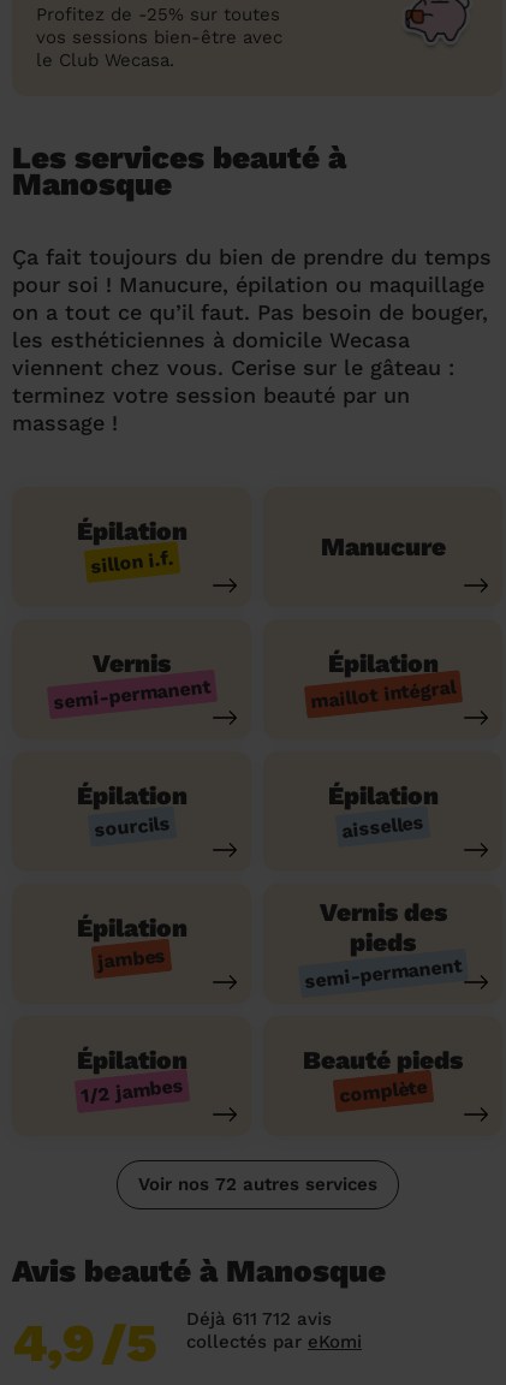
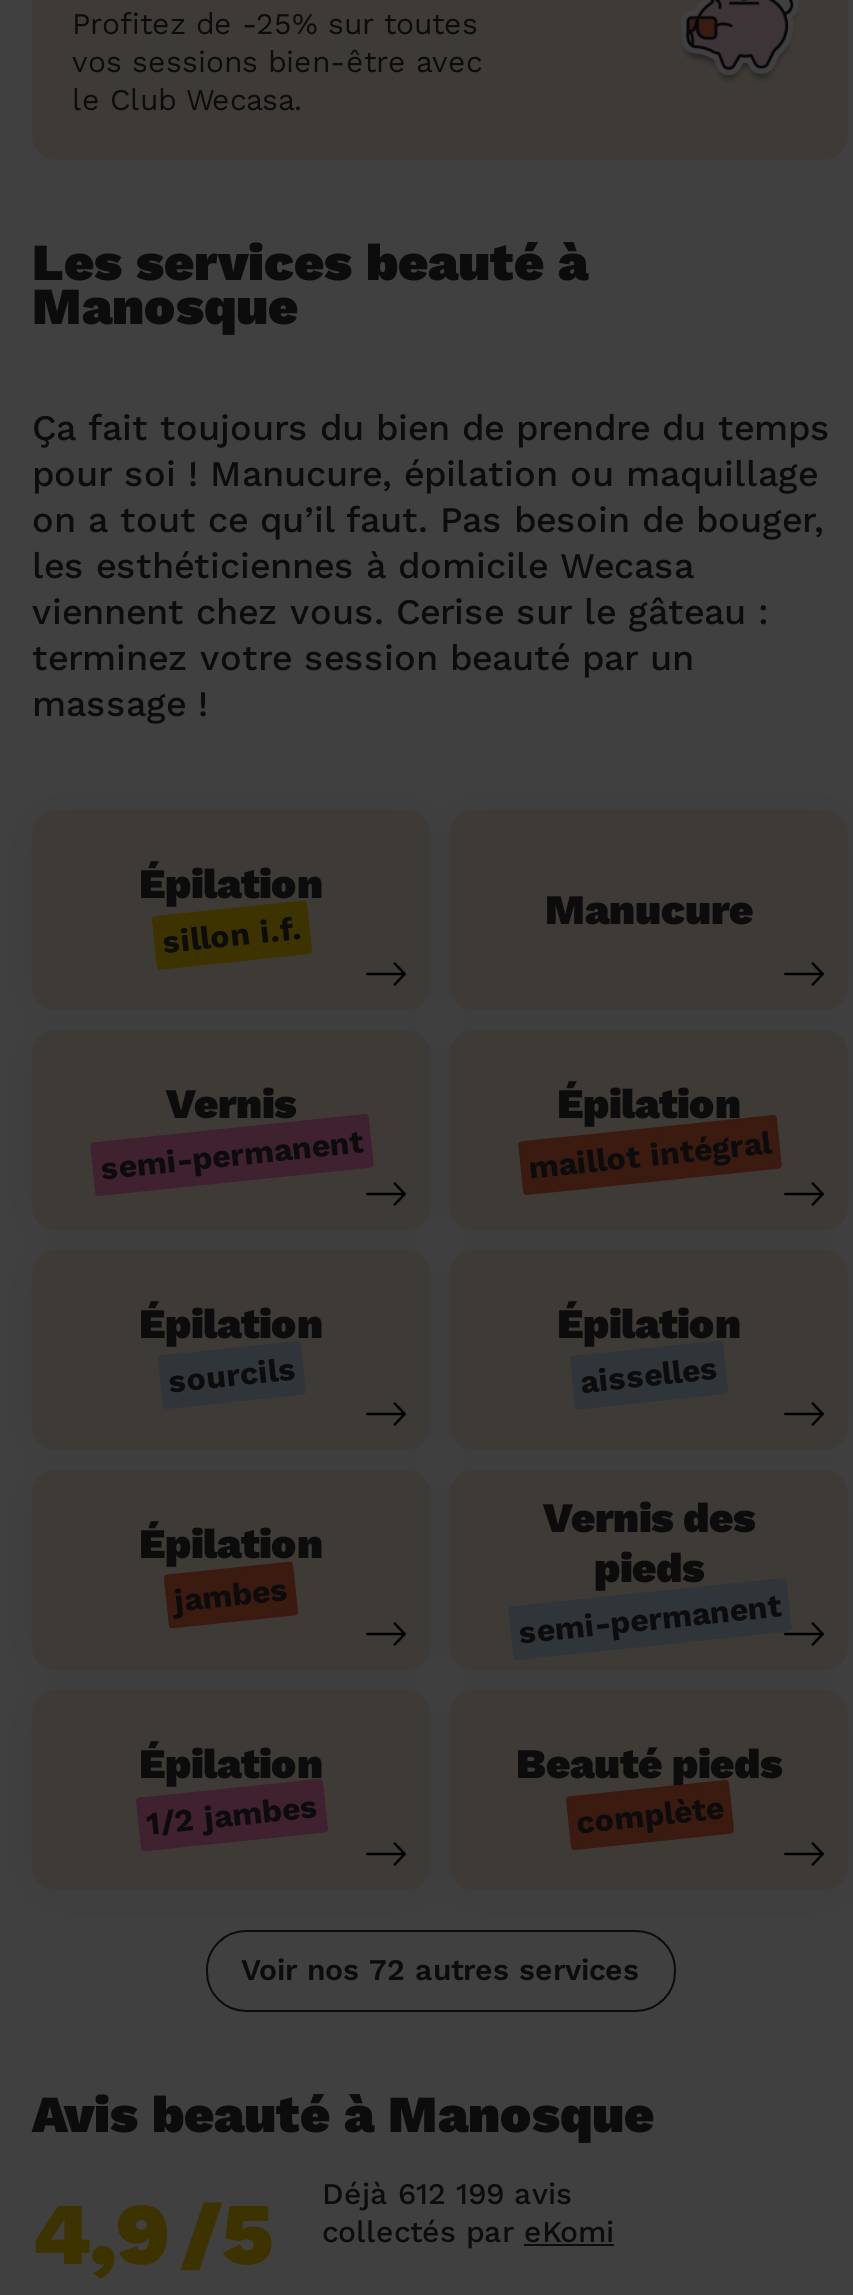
- Déjà 611 712 avis
+ Déjà 612 199 avis
